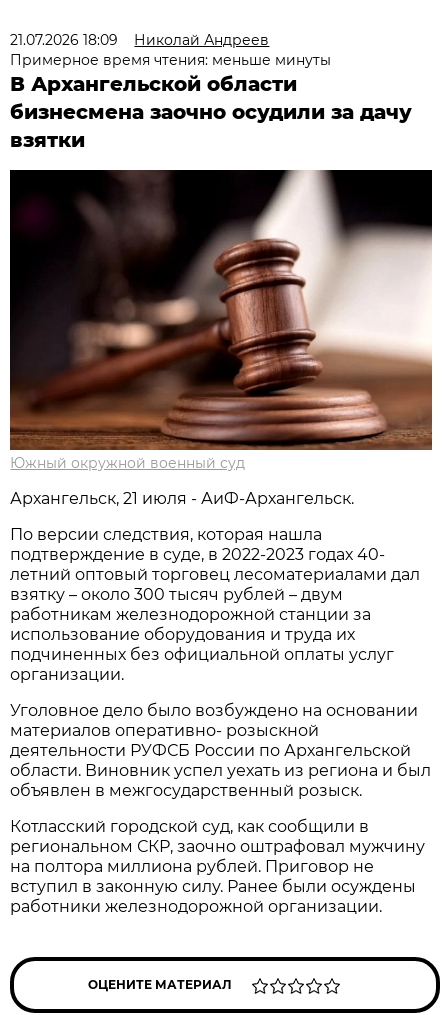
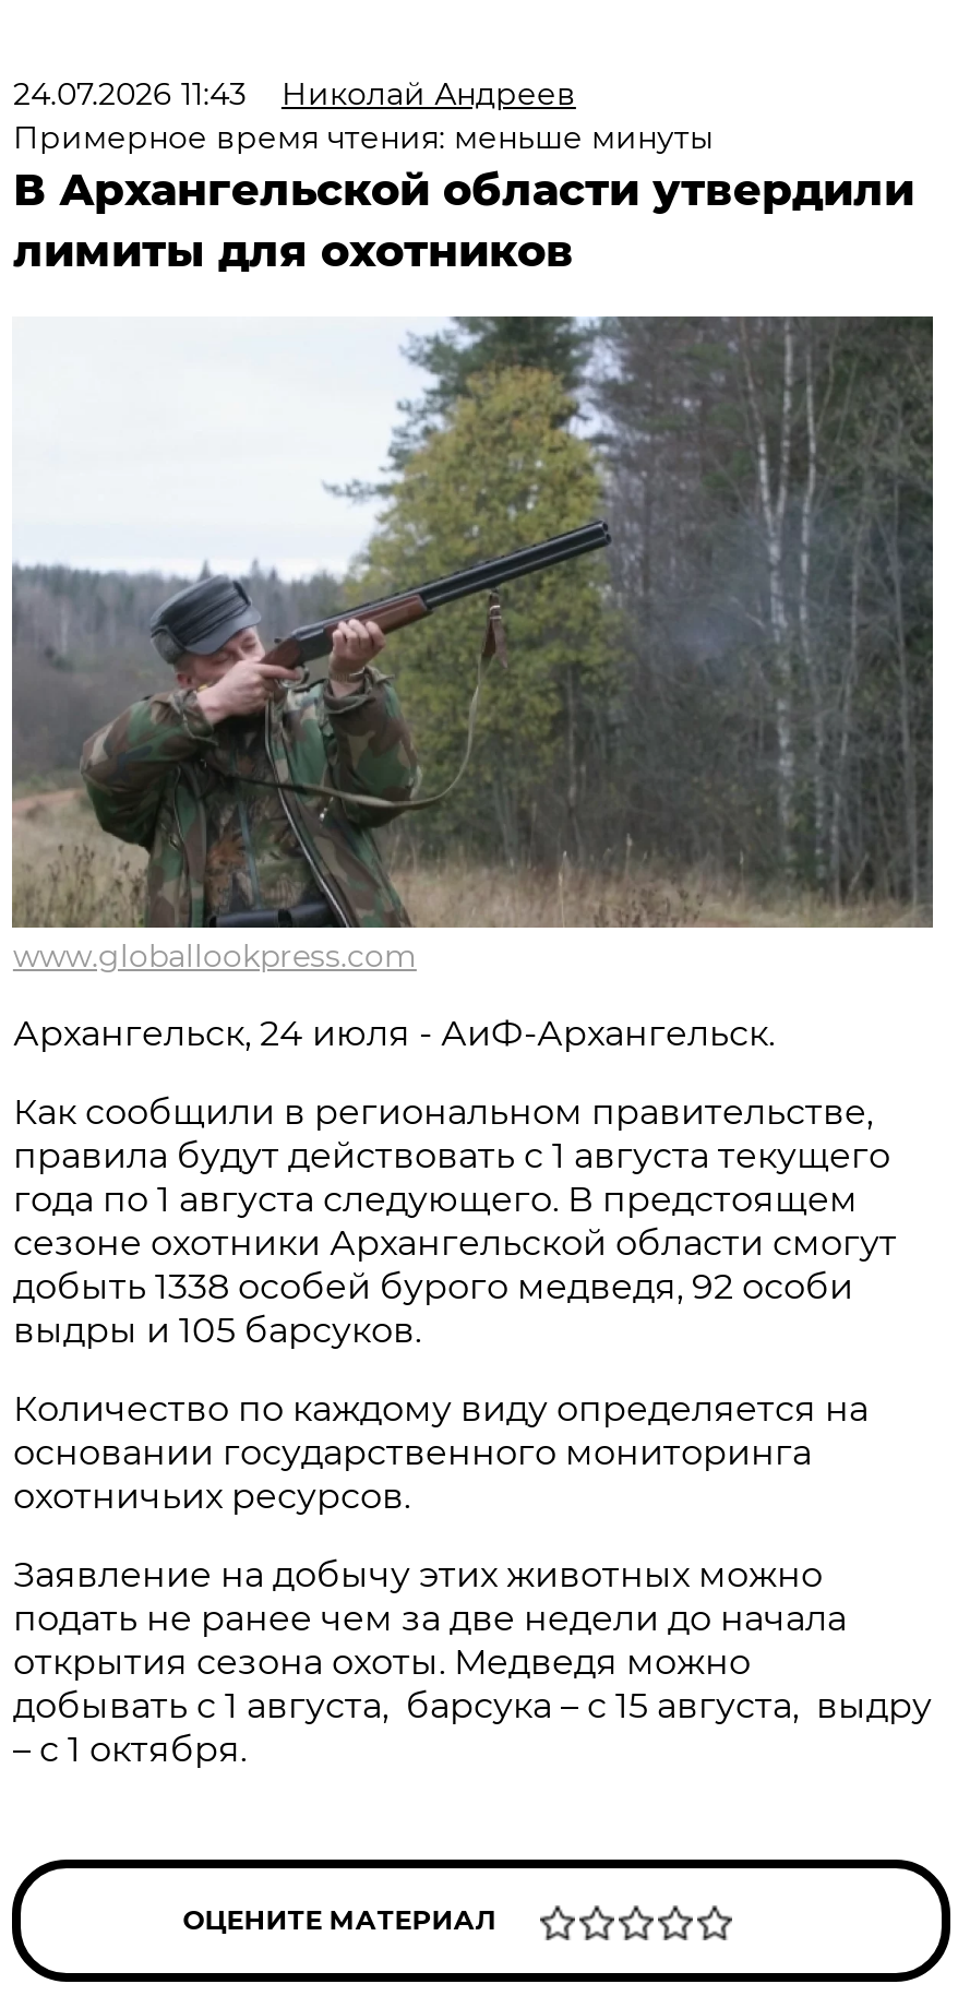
- 21.07.2026 18:09 Николай Андреев
+ 24.07.2026 11:43 Николай Андреев

- В Архангельской области
- бизнесмена заочно осудили за дачу
- взятки
+ В Архангельской области утвердили
+ лимиты для охотников

- [image]
- Южный окружной военный суд
+ [image]
+ www.globallookpress.com

- Архангельск, 21 июля - АиФ-Архангельск.
+ Архангельск, 24 июля - АиФ-Архангельск.

- По версии следствия, которая нашла
- подтверждение в суде, в 2022-2023 годах 40-
- летний оптовый торговец лесоматериалами дал
- взятку – около 300 тысяч рублей – двум
- работникам железнодорожной станции за
- использование оборудования и труда их
- подчиненных без официальной оплаты услуг
- организации.
+ Как сообщили в региональном правительстве,
+ правила будут действовать с 1 августа текущего
+ года по 1 августа следующего. В предстоящем
+ сезоне охотники Архангельской области смогут
+ добыть 1338 особей бурого медведя, 92 особи
+ выдры и 105 барсуков.

- Уголовное дело было возбуждено на основании
- материалов оперативно- розыскной
- деятельности РУФСБ России по Архангельской
- области. Виновник успел уехать из региона и был
- объявлен в межгосударственный розыск.
+ Количество по каждому виду определяется на
+ основании государственного мониторинга
+ охотничьих ресурсов.

- Котласский городской суд, как сообщили в
- региональном СКР, заочно оштрафовал мужчину
- на полтора миллиона рублей. Приговор не
- вступил в законную силу. Ранее были осуждены
- работники железнодорожной организации.
+ Заявление на добычу этих животных можно
+ подать не ранее чем за две недели до начала
+ открытия сезона охоты. Медведя можно
+ добывать с 1 августа, барсука – с 15 августа, выдру
+ – с 1 октября.
